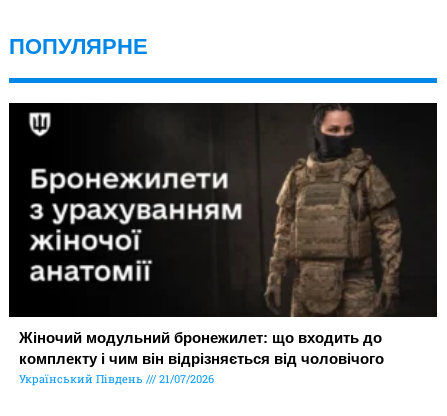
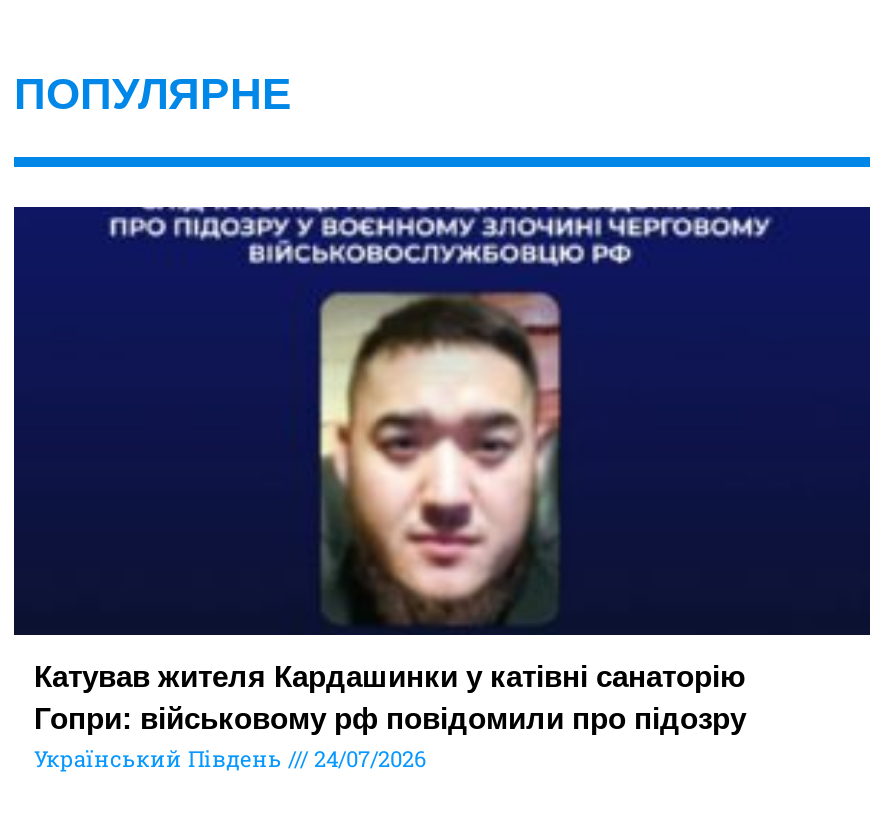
- [image]
- Жіночий модульний бронежилет: що входить до
- комплекту і чим він відрізняється від чоловічого
+ [image]
+ Катував жителя Кардашинки у катівні санаторію
+ Гопри: військовому рф повідомили про підозру

- Український Південь 21/07/2026
+ Український Південь 24/07/2026
